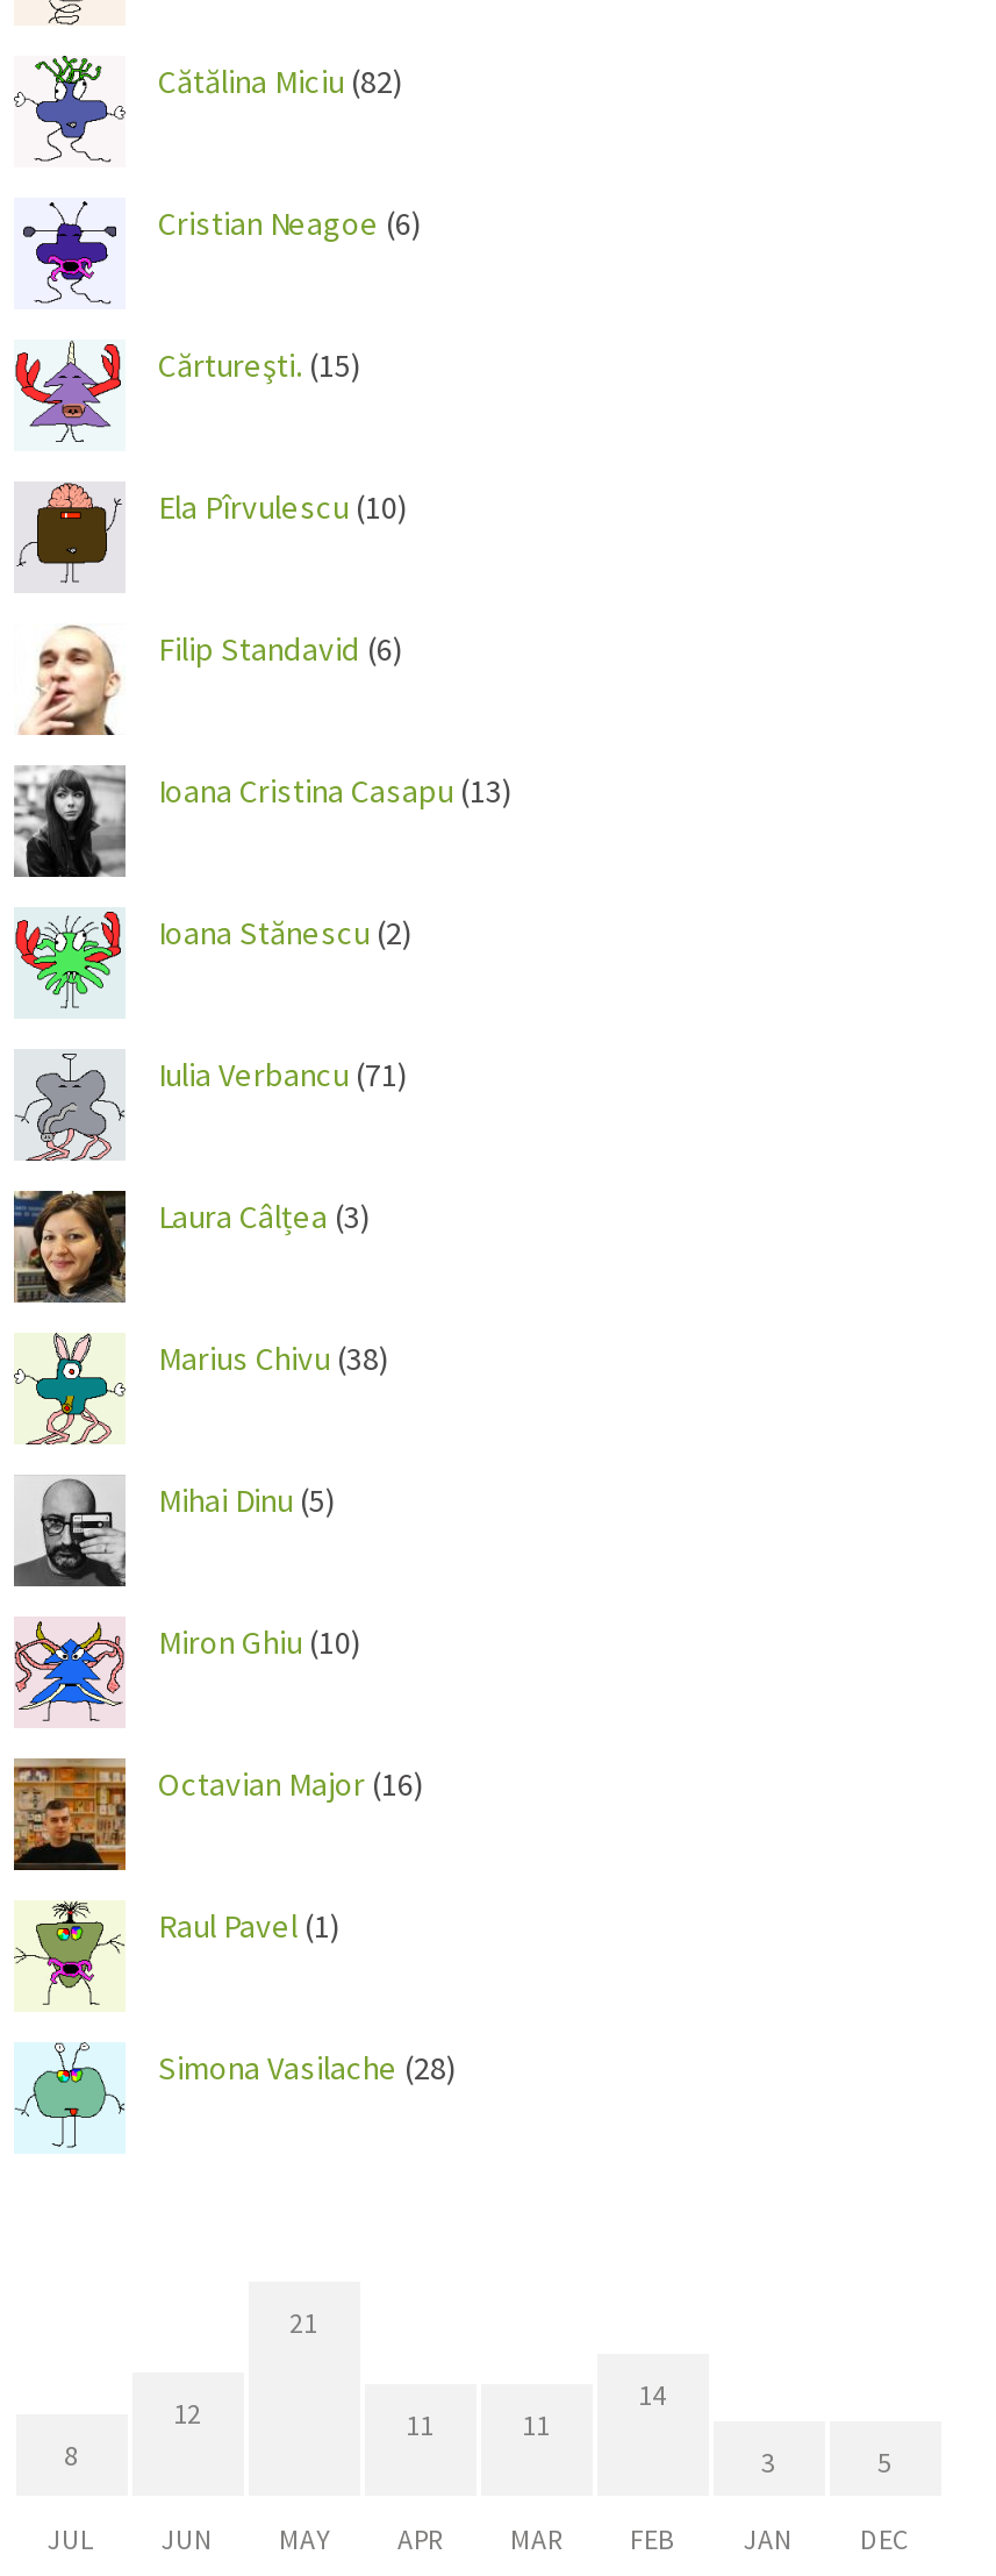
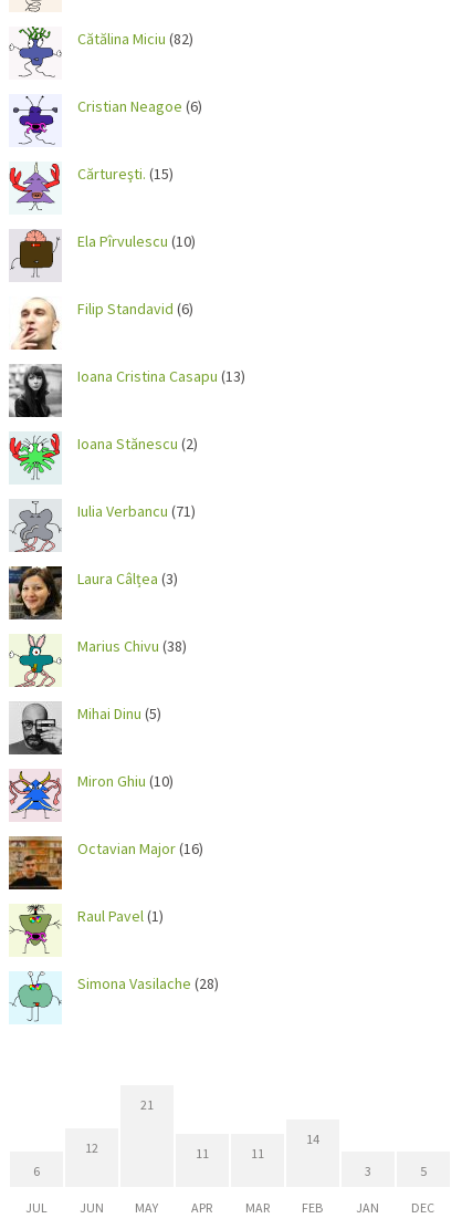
- 8
+ 6
